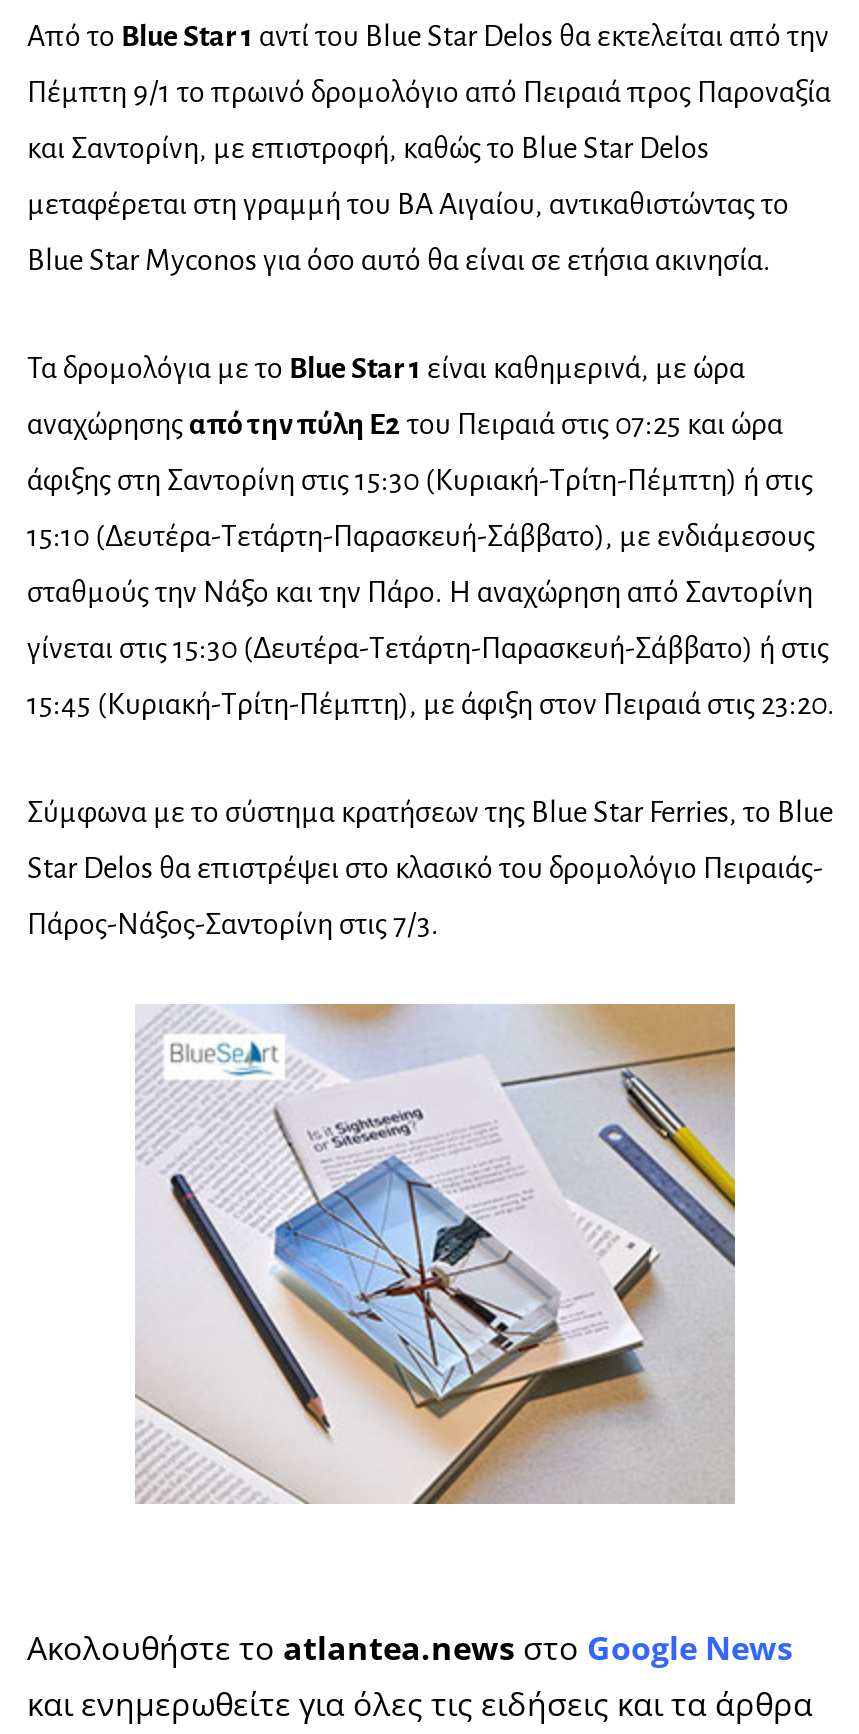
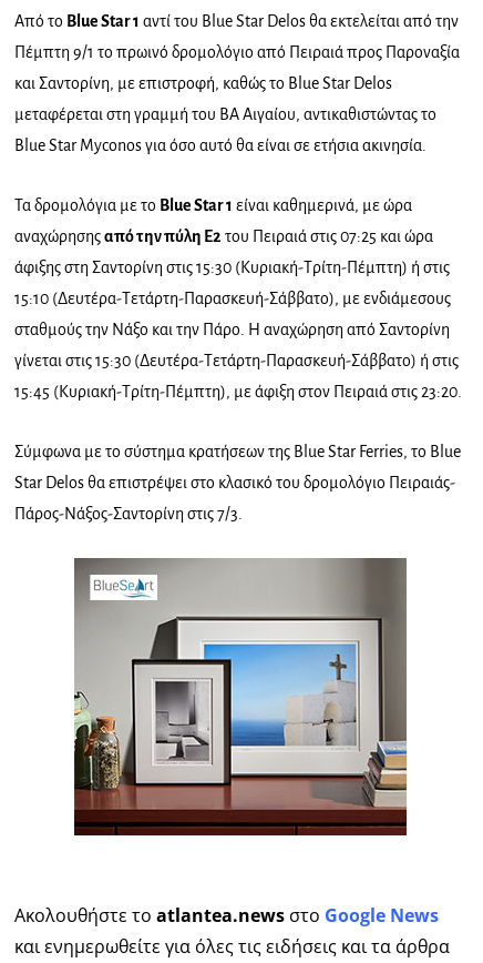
- [image]
+ [image]
